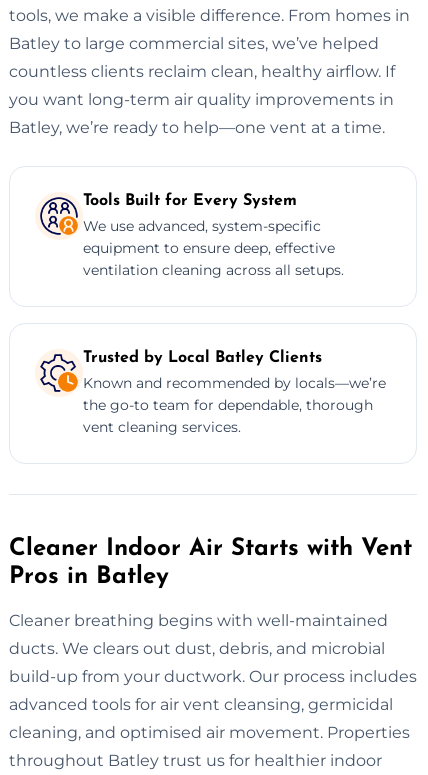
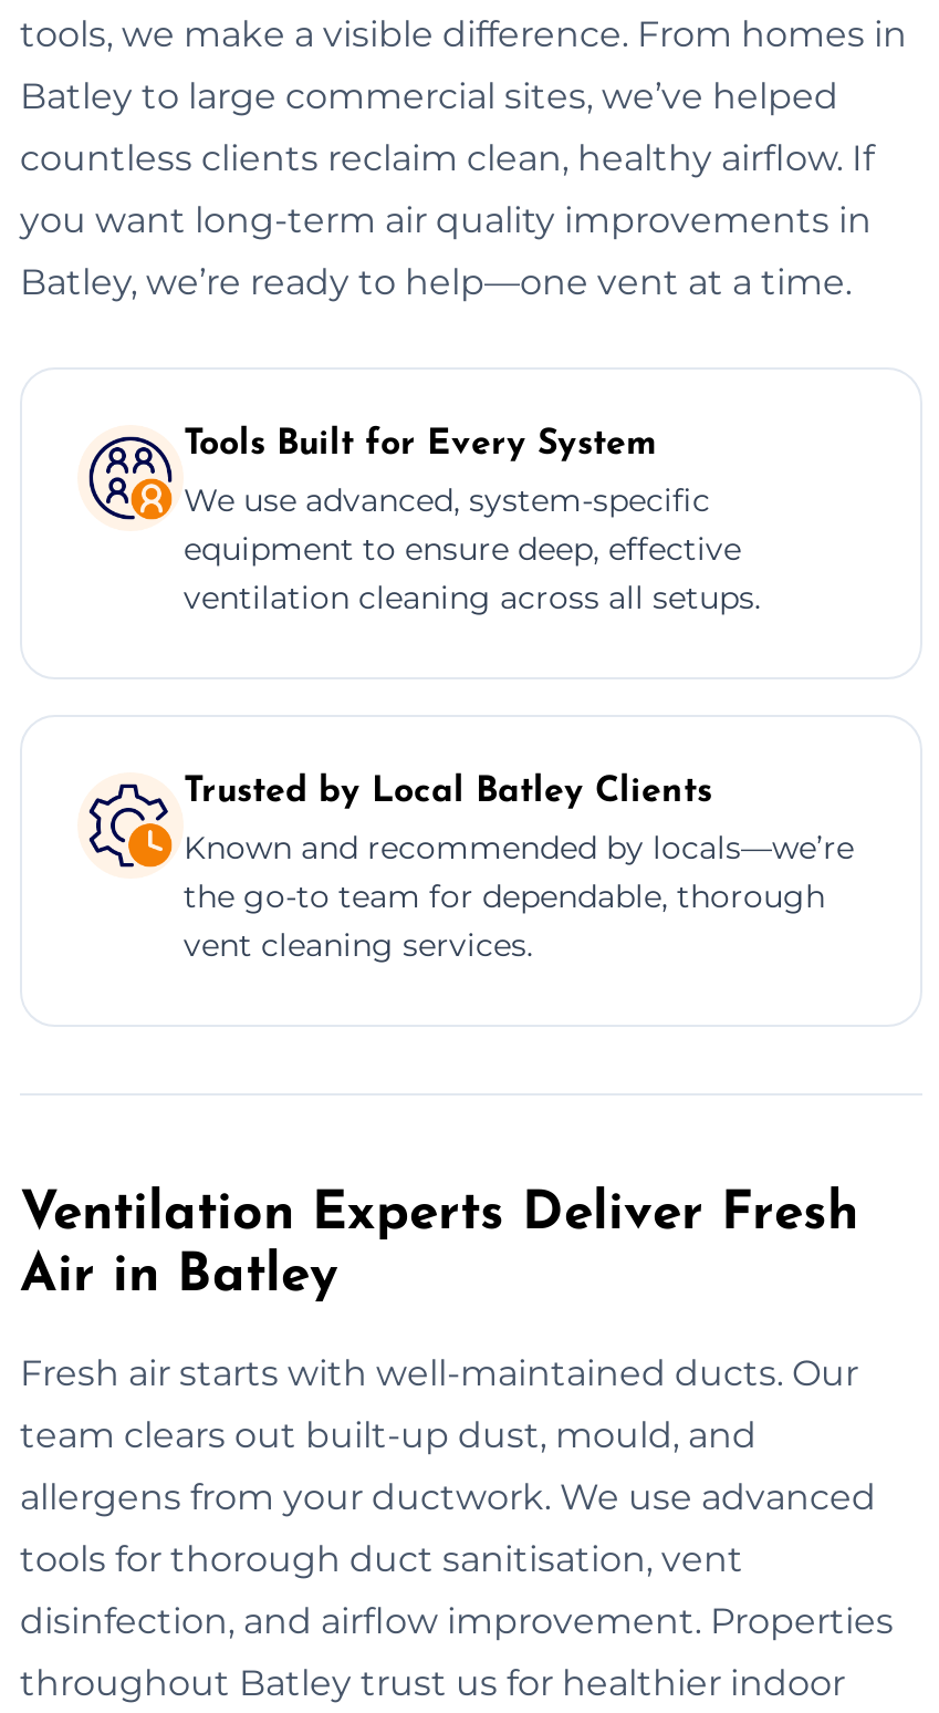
- Cleaner Indoor Air Starts with Vent
- Pros in Batley
+ Ventilation Experts Deliver Fresh
+ Air in Batley

- Cleaner breathing begins with well-maintained
+ Fresh air starts with well-maintained ducts. Our

- ducts. We clears out dust, debris, and microbial
+ team clears out built-up dust, mould, and

- build-up from your ductwork. Our process includes
+ allergens from your ductwork. We use advanced

- advanced tools for air vent cleansing, germicidal
+ tools for thorough duct sanitisation, vent

- cleaning, and optimised air movement. Properties
+ disinfection, and airflow improvement. Properties
